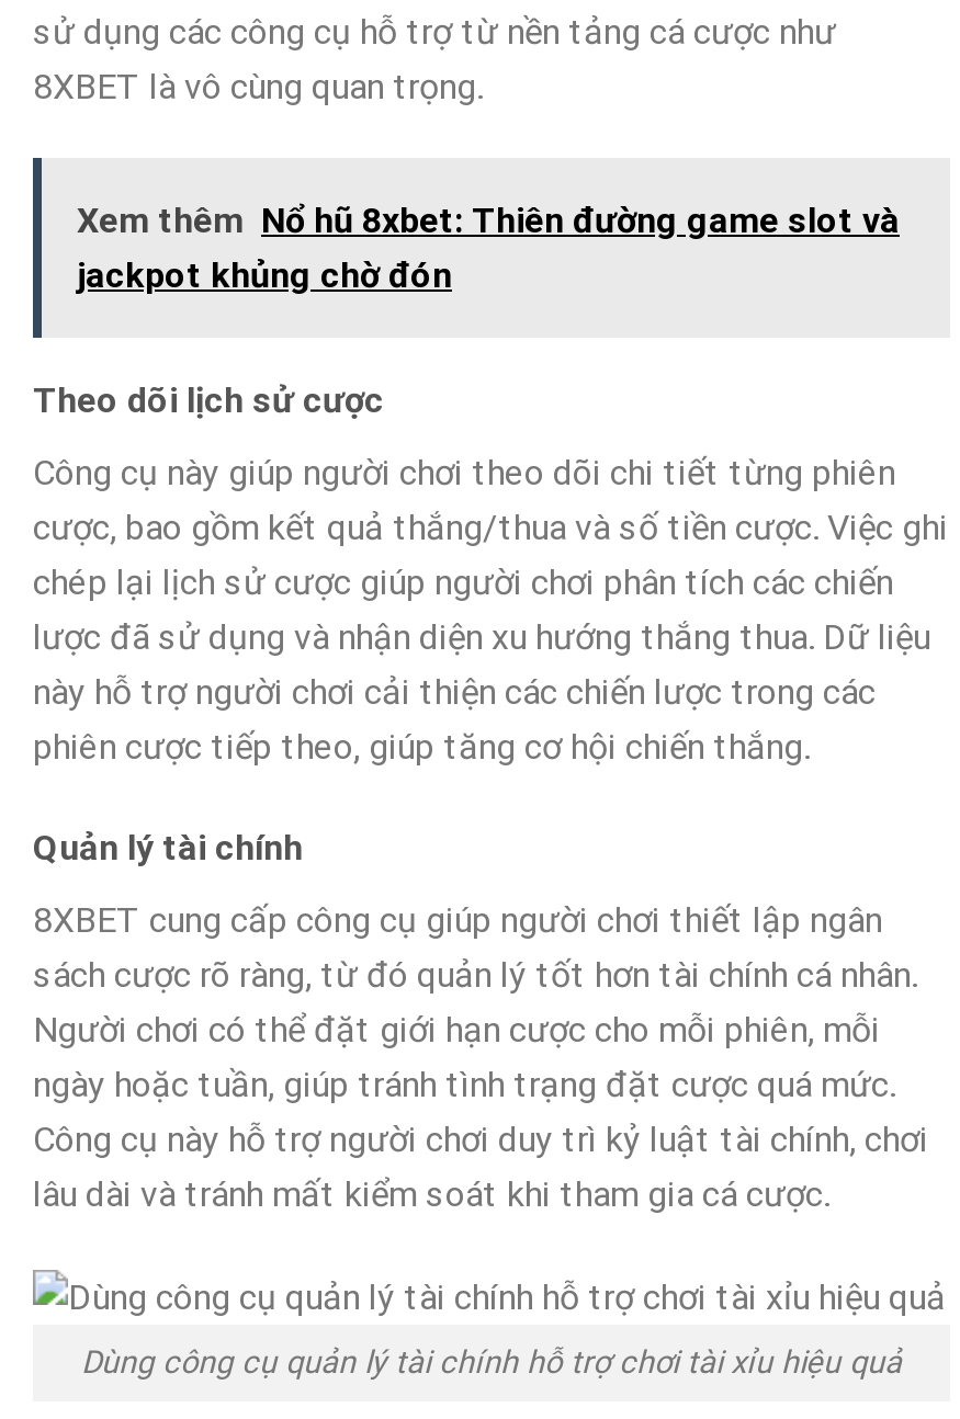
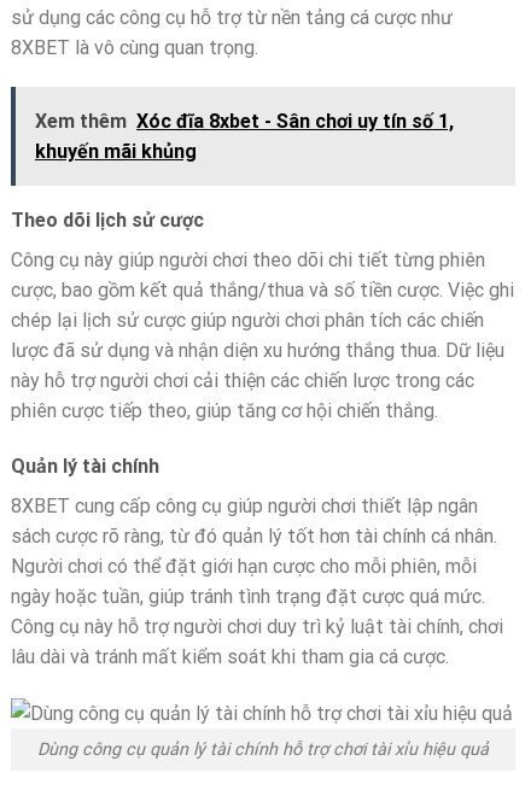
- Xem thêm Nổ hũ 8xbet: Thiên đường game slot và
- jackpot khủng chờ đón
+ Xem thêm Xóc đĩa 8xbet - Sân chơi uy tín số 1,
+ khuyến mãi khủng
